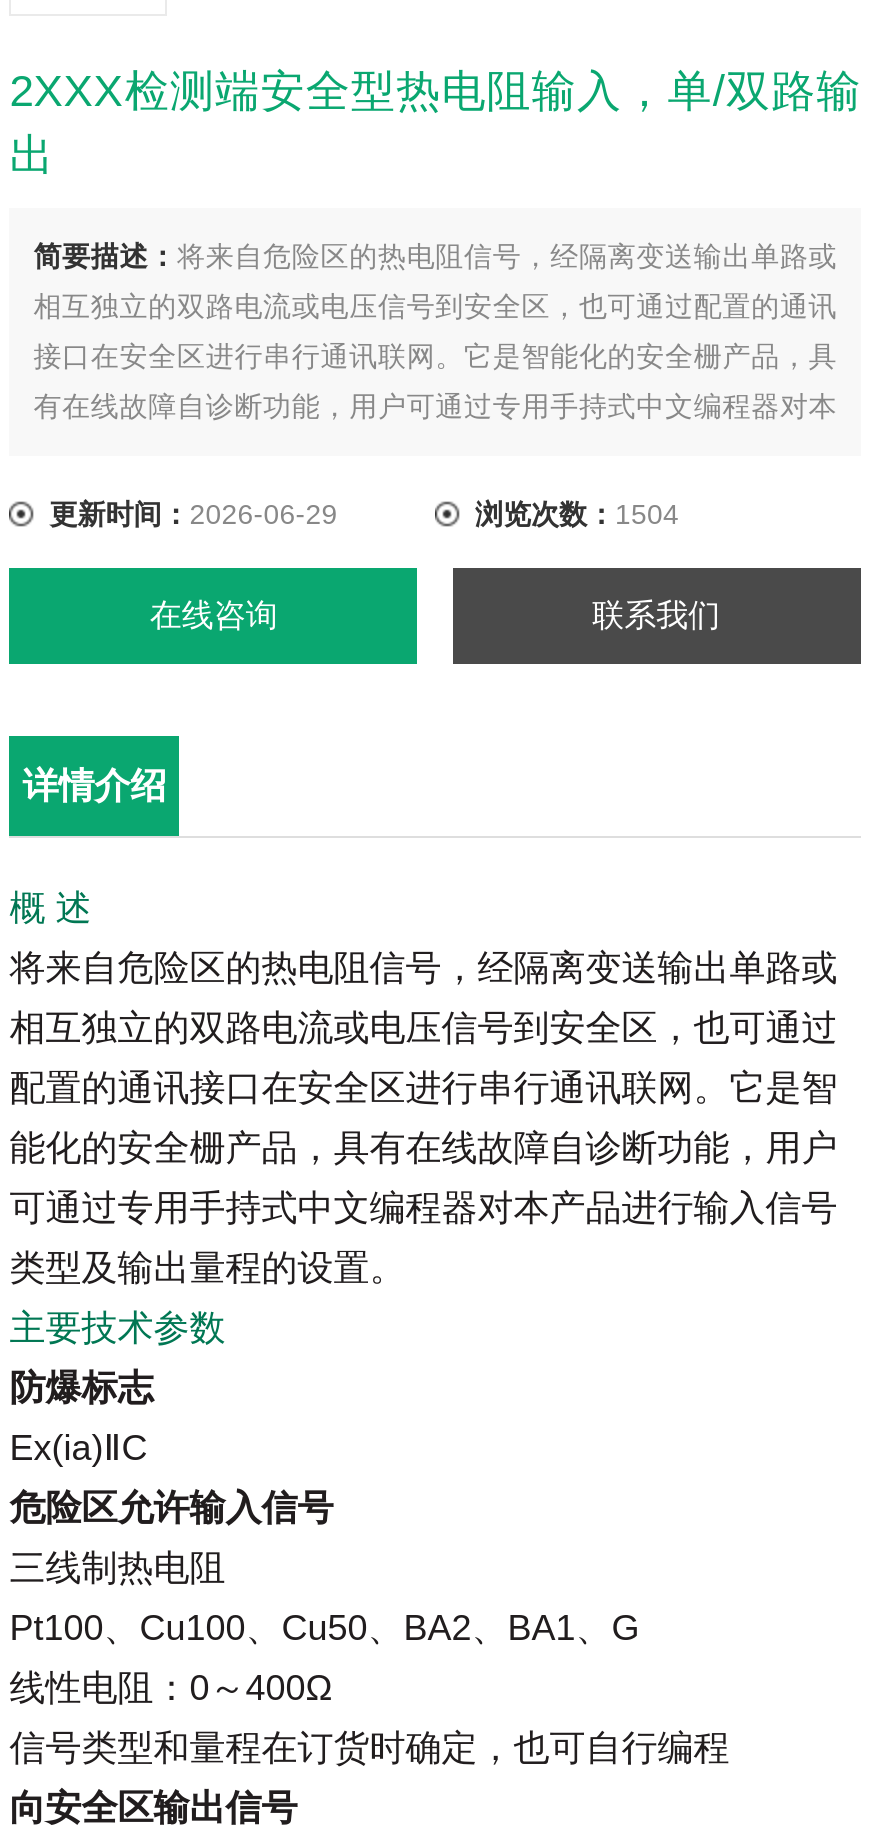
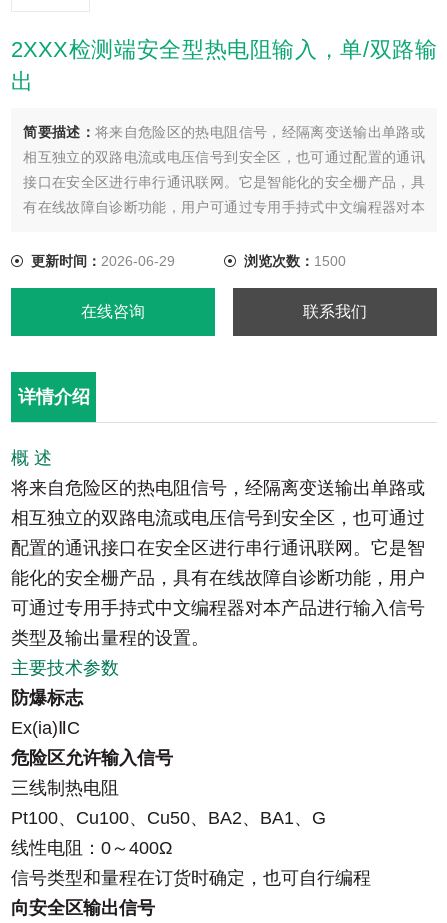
- 浏览次数：1504
+ 浏览次数：1500
